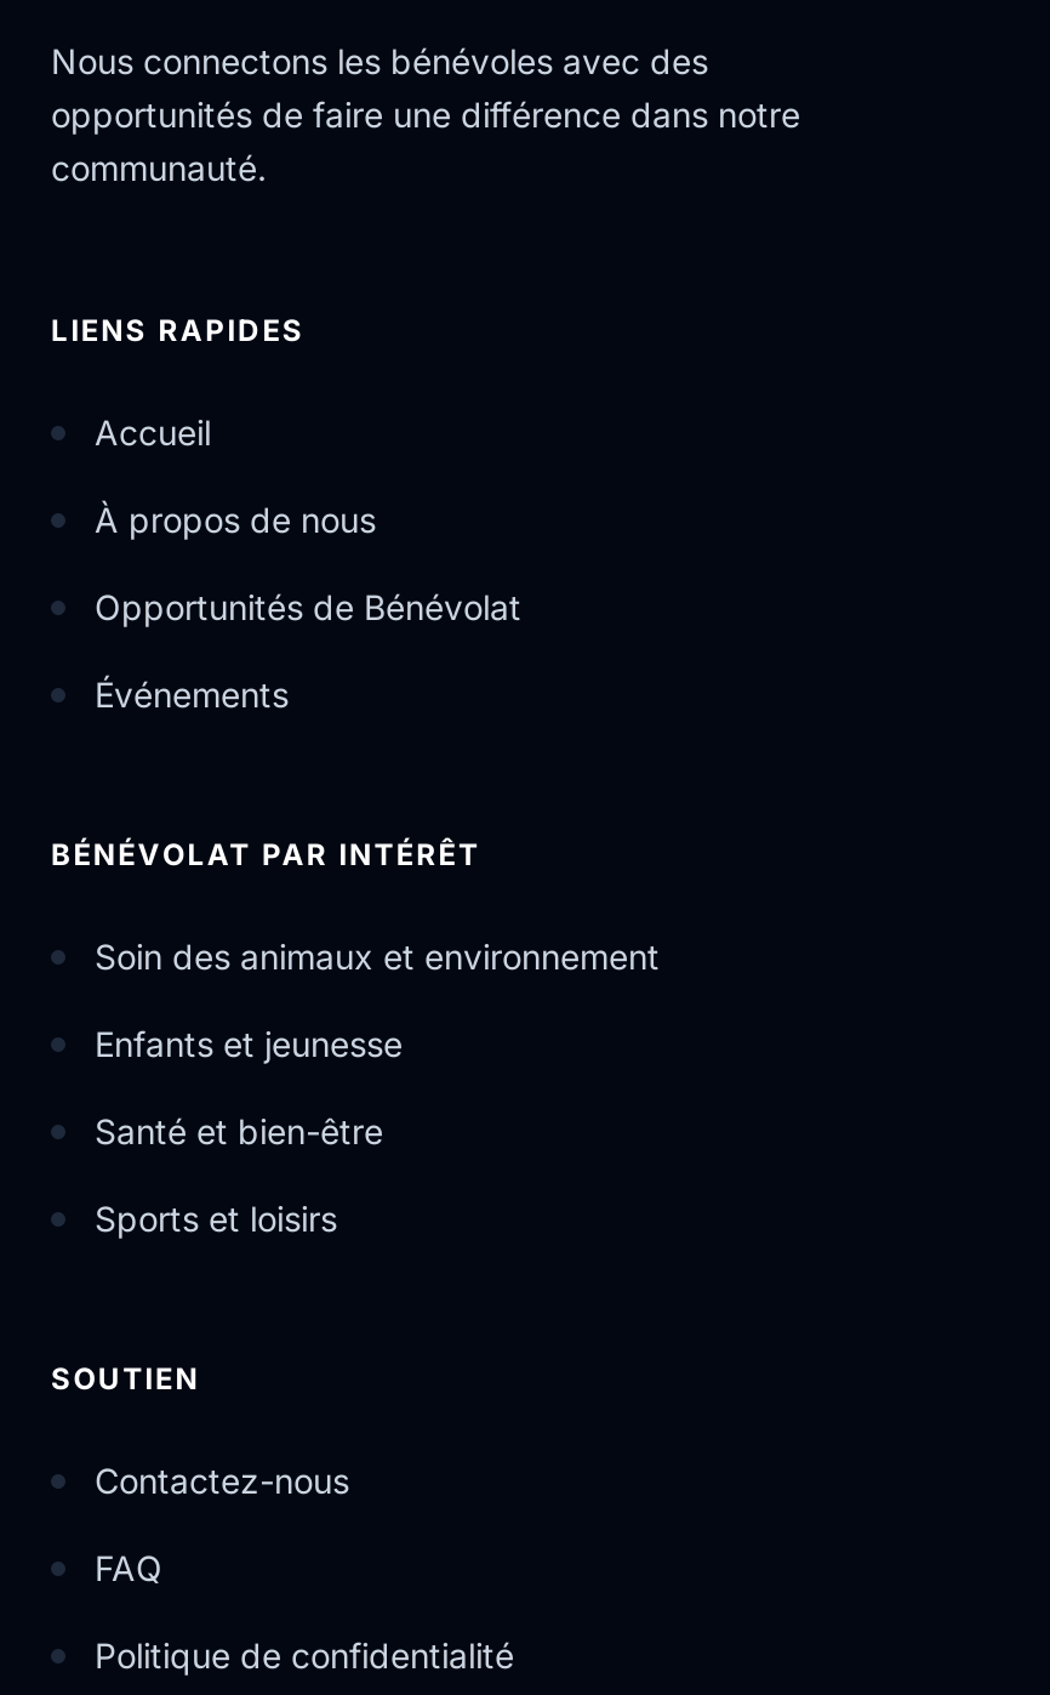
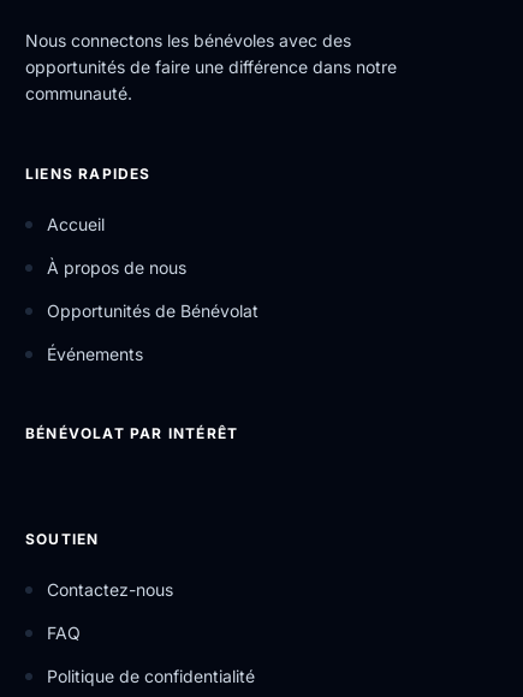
- Soin des animaux et environnement
- Enfants et jeunesse
- Santé et bien-être
- Sports et loisirs
